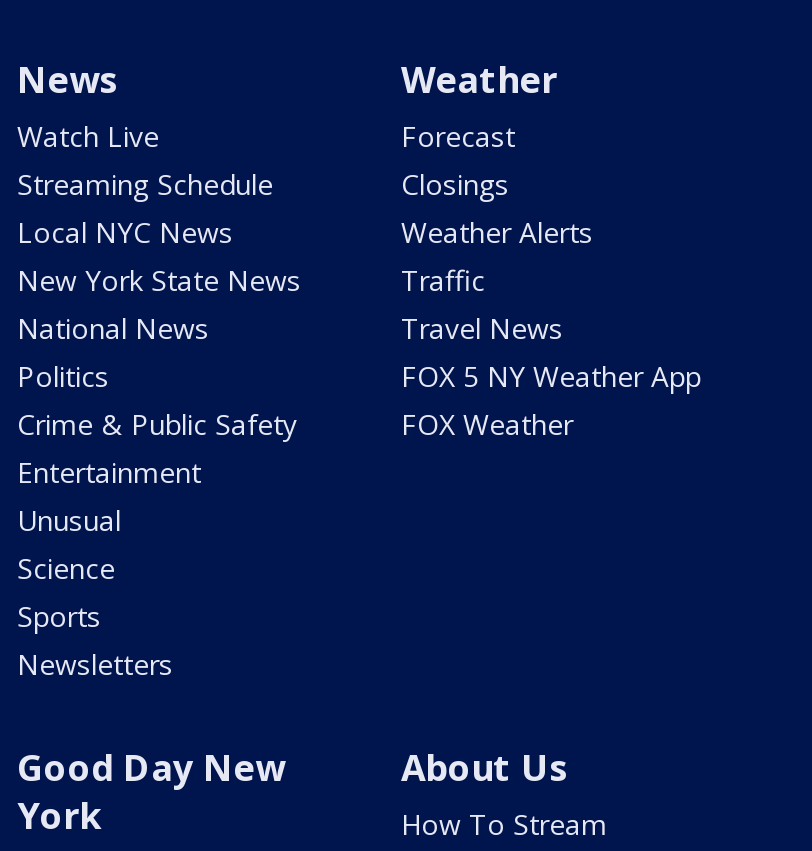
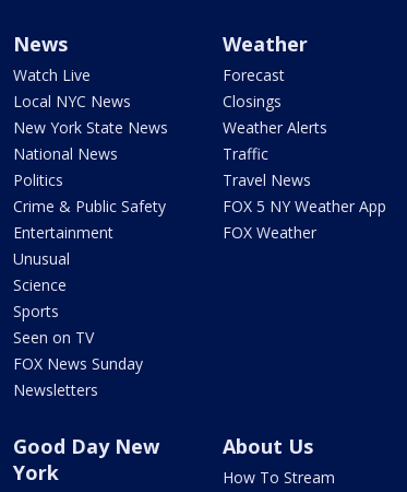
- Streaming Schedule

moved up: Local NYC News | New York State News | National News | ... | Science | Sports

+ Seen on TV
+ FOX News Sunday
